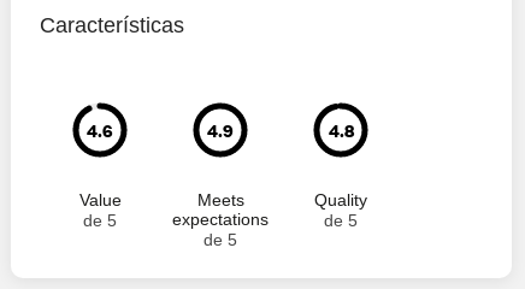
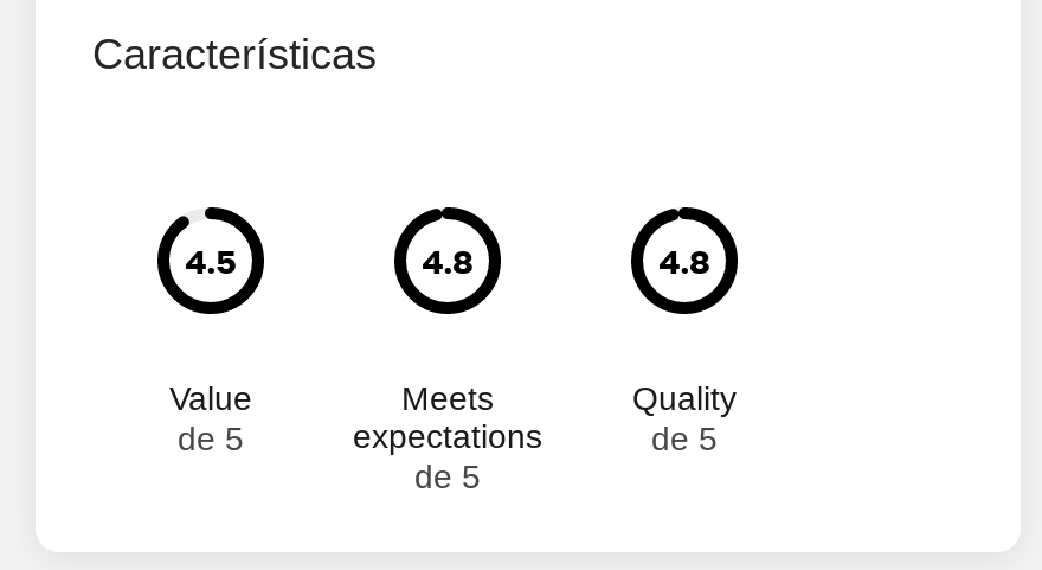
- 4.6
+ 4.5

- 4.9
+ 4.8
